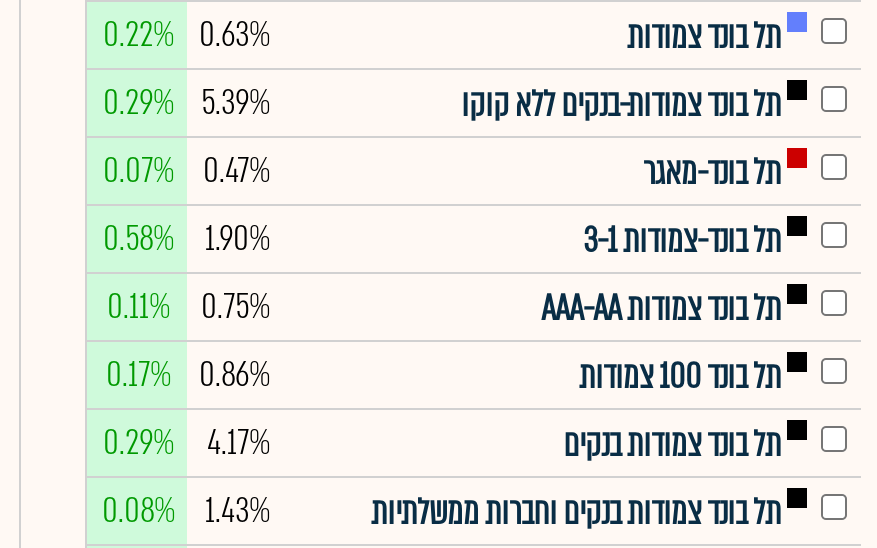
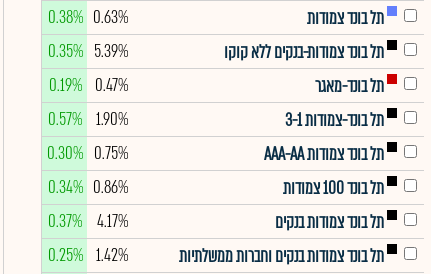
- 0.22% 0.63%
+ 0.38% 0.63%

- 0.29% 5.39%
+ 0.35% 5.39%

- 0.07% 0.47%
+ 0.19% 0.47%

- 0.58% 1.90%
+ 0.57% 1.90%

- 0.11% 0.75%
+ 0.30% 0.75%

- 0.17% 0.86%
+ 0.34% 0.86%

- 0.29% 4.17%
+ 0.37% 4.17%

- 0.08%
+ 0.25%

- 1.43%
+ 1.42%
